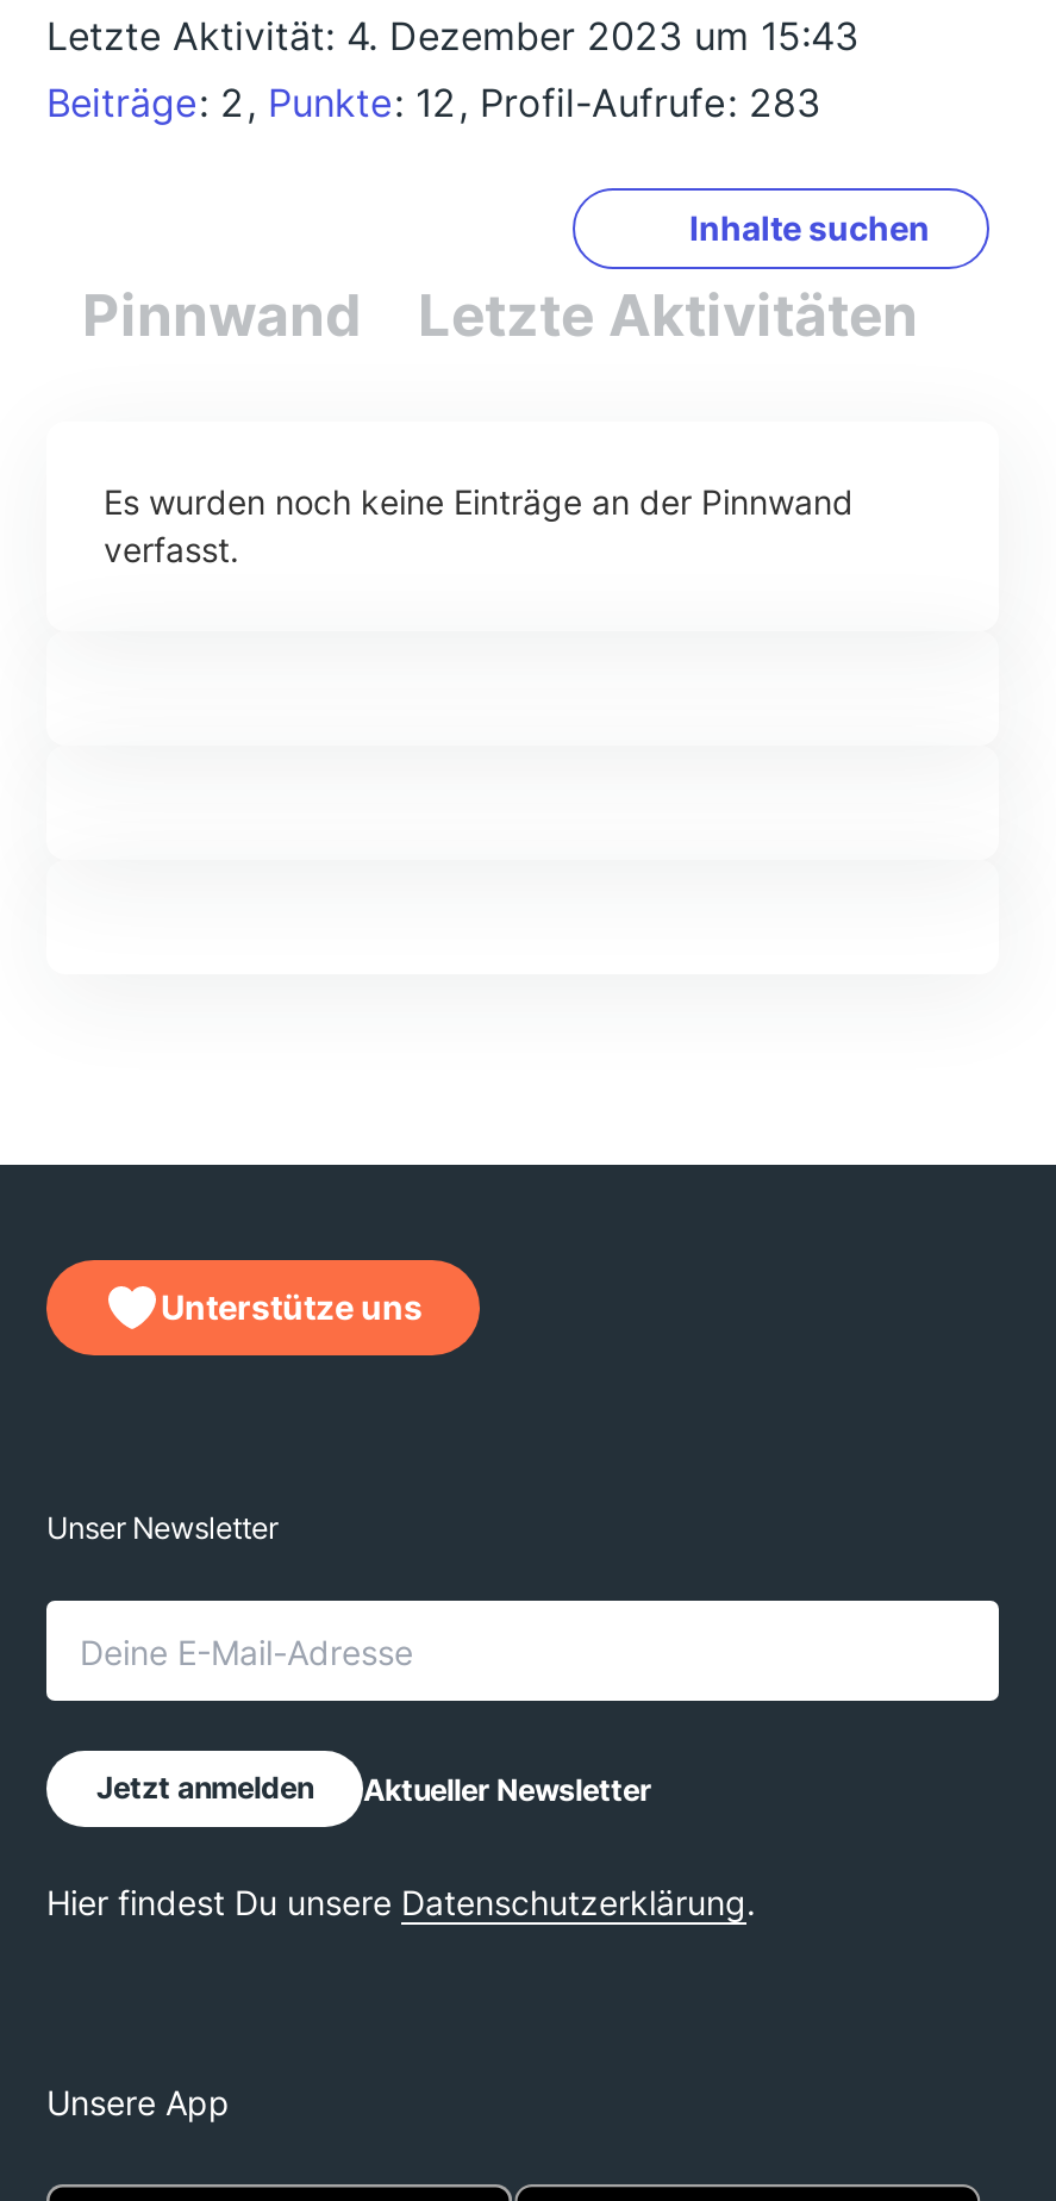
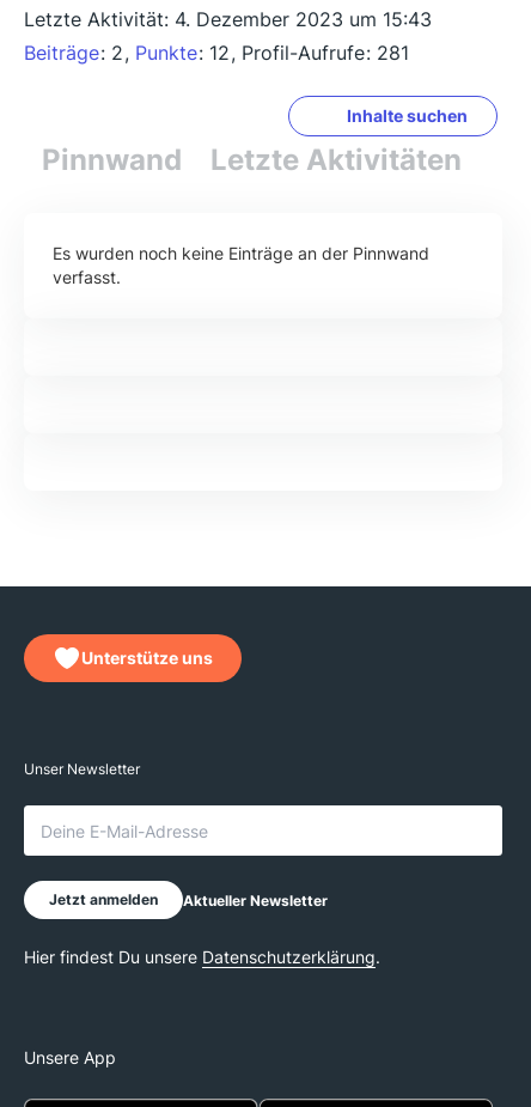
- Beiträge 2 Punkte 12 Profil-Aufrufe 283
+ Beiträge 2 Punkte 12 Profil-Aufrufe 281
